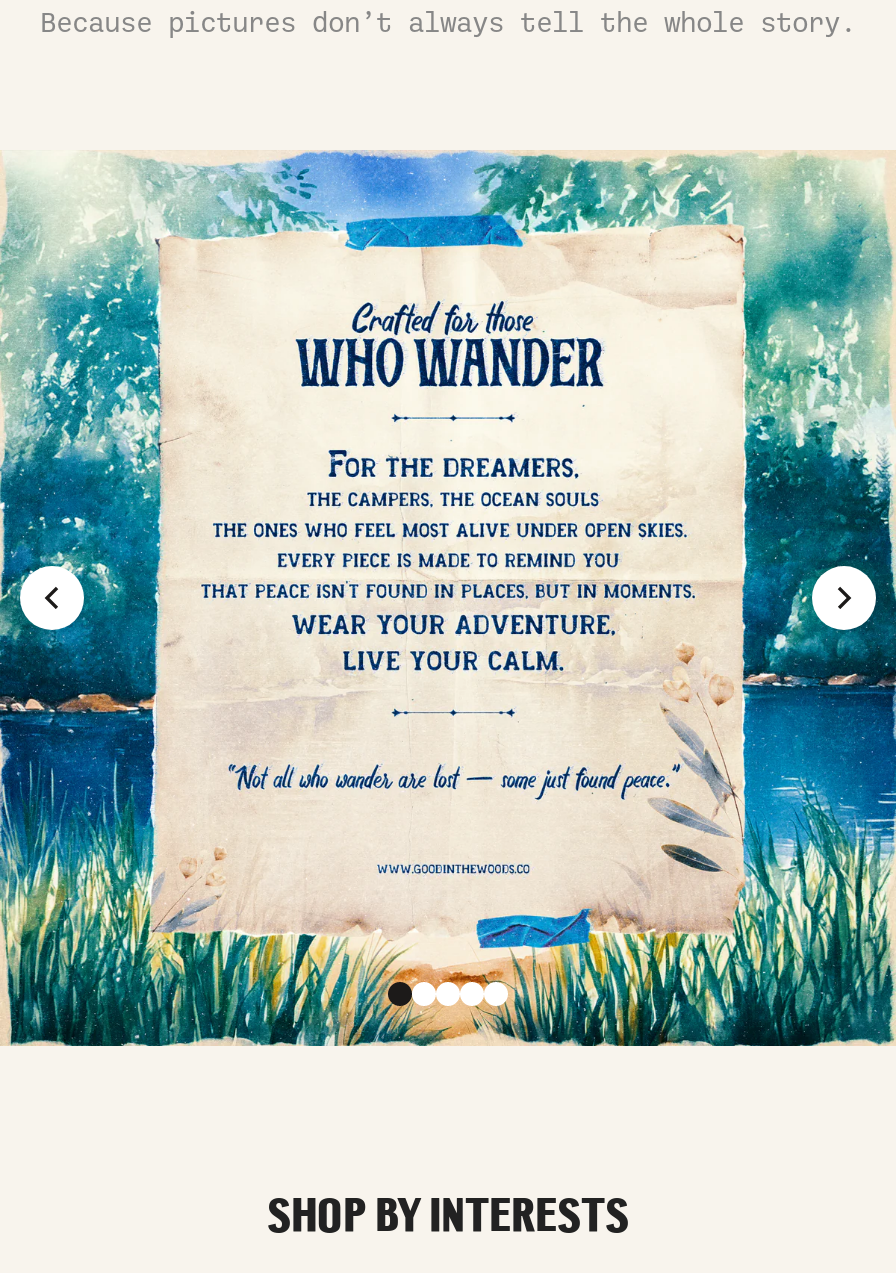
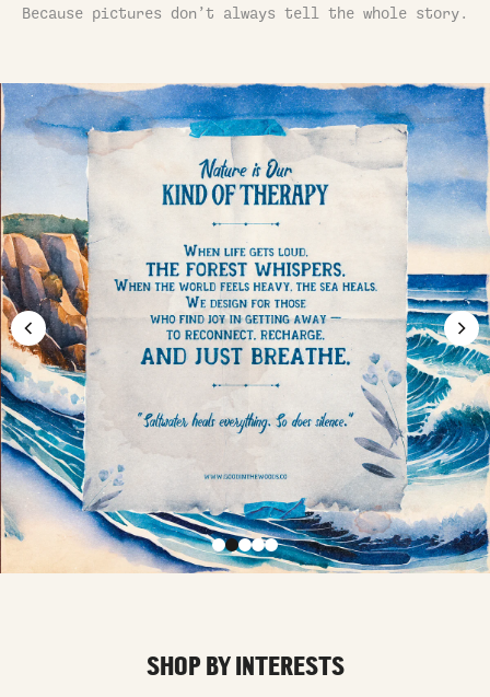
- [image]
+ [image]
